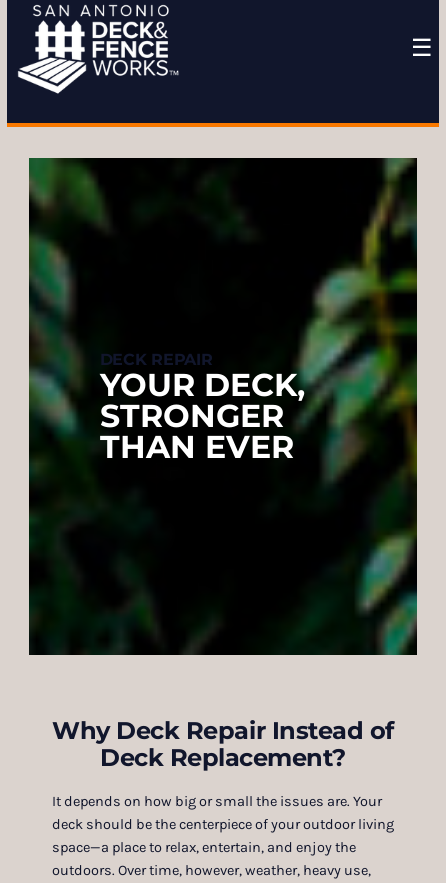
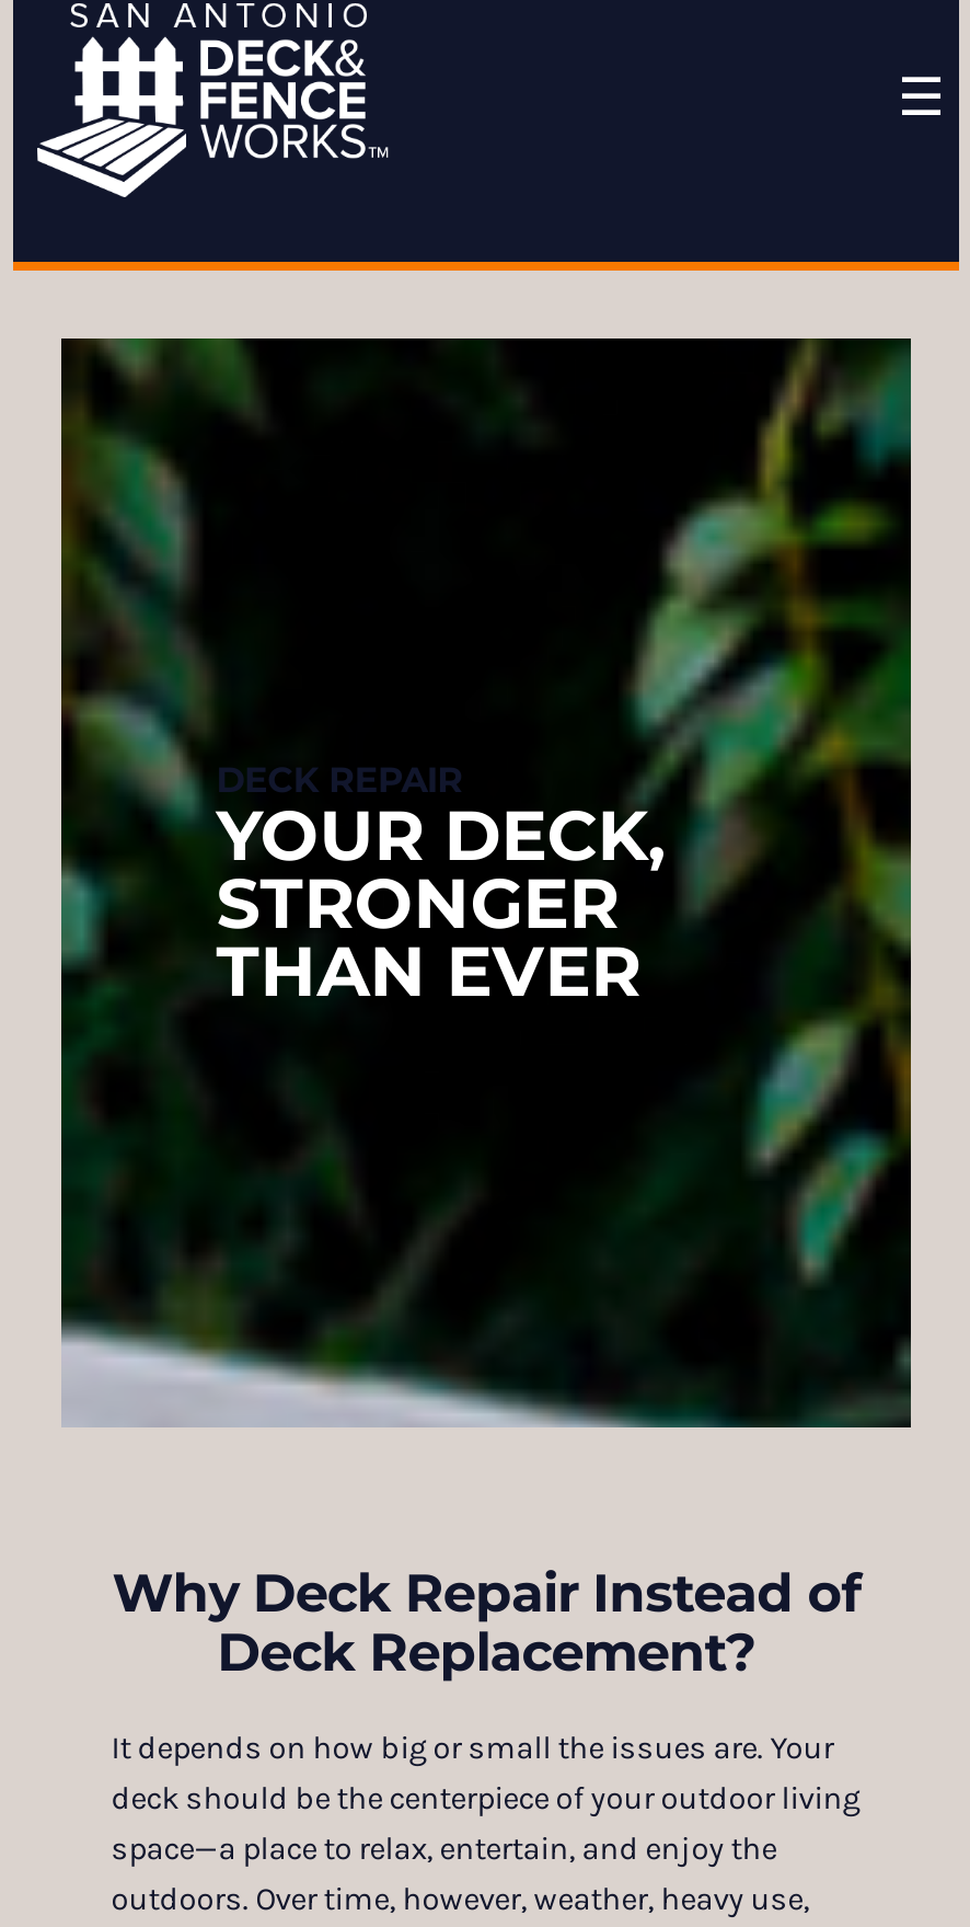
- [image]
+ [image]
